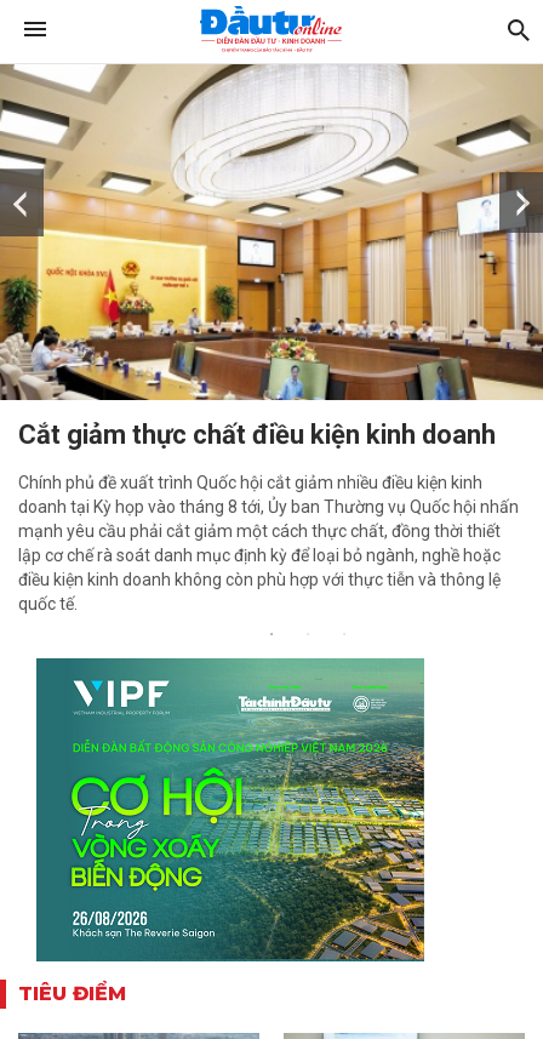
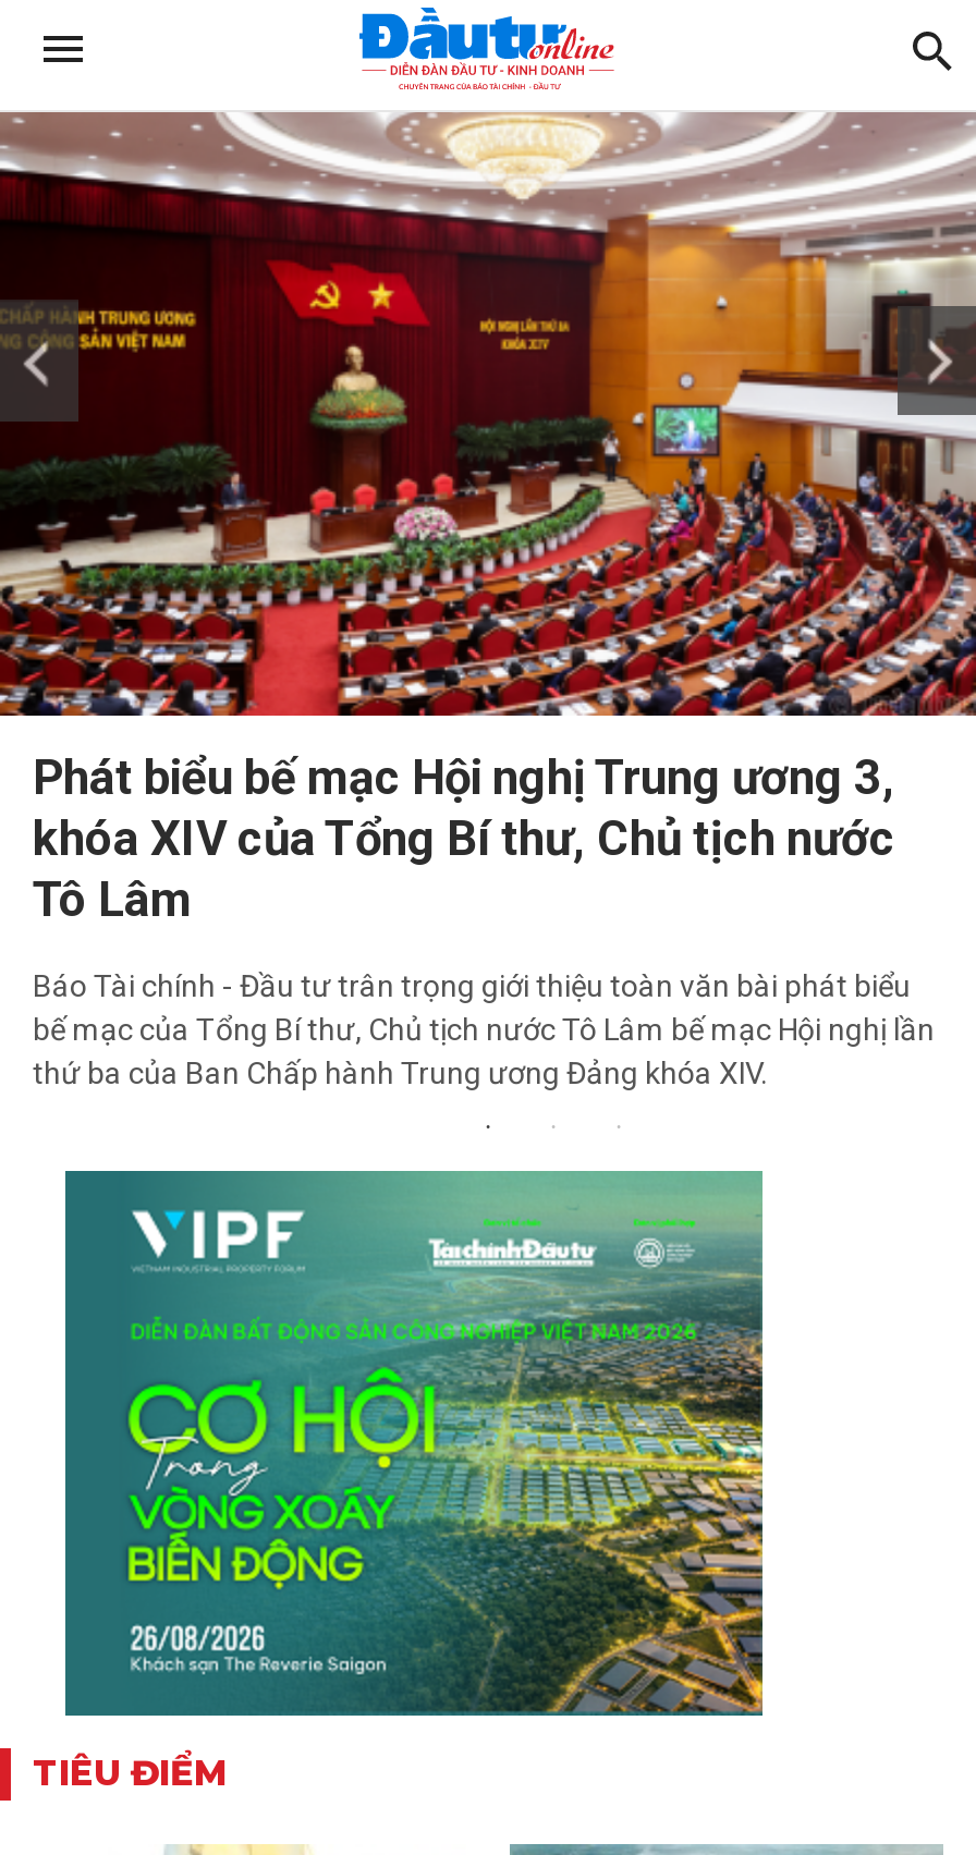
- [image]
- Cắt giảm thực chất điều kiện kinh doanh
+ [image]
+ Phát biểu bế mạc Hội nghị Trung ương 3,
+ khóa XIV của Tổng Bí thư, Chủ tịch nước
+ Tô Lâm

- Chính phủ đề xuất trình Quốc hội cắt giảm nhiều điều kiện kinh
- doanh tại Kỳ họp vào tháng 8 tới, Ủy ban Thường vụ Quốc hội nhấn
- mạnh yêu cầu phải cắt giảm một cách thực chất, đồng thời thiết
- lập cơ chế rà soát danh mục định kỳ để loại bỏ ngành, nghề hoặc
- điều kiện kinh doanh không còn phù hợp với thực tiễn và thông lệ
- quốc tế.
+ Báo Tài chính - Đầu tư trân trọng giới thiệu toàn văn bài phát biểu
+ bế mạc của Tổng Bí thư, Chủ tịch nước Tô Lâm bế mạc Hội nghị lần
+ thứ ba của Ban Chấp hành Trung ương Đảng khóa XIV.
